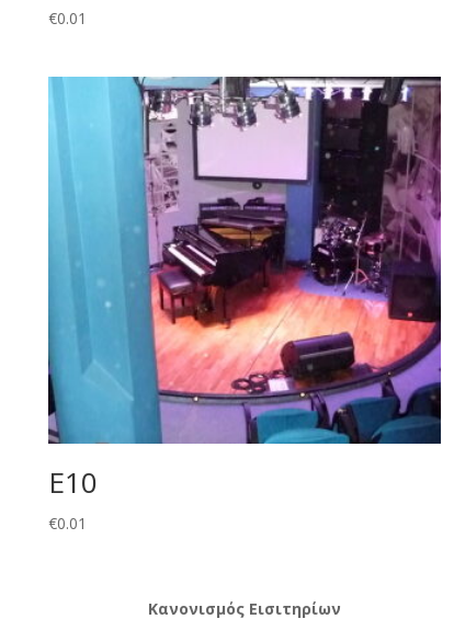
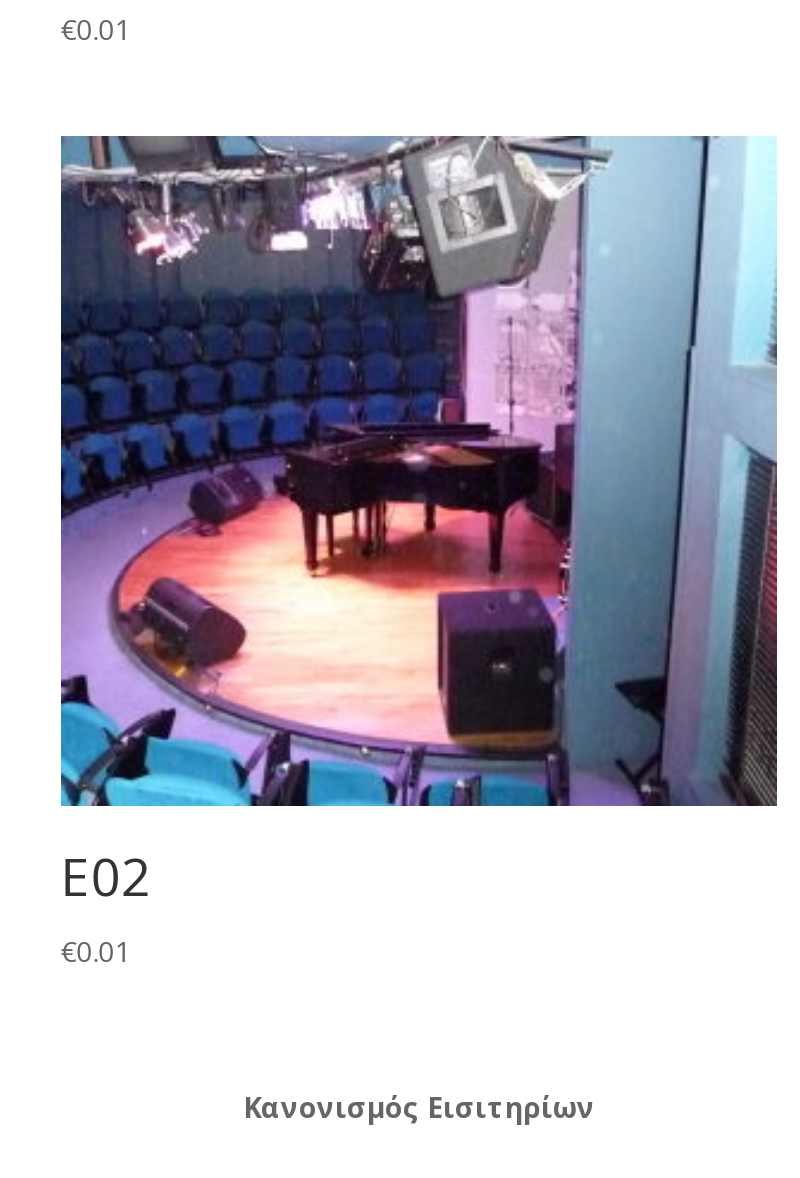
- [image]
- E10
+ [image]
+ E02
